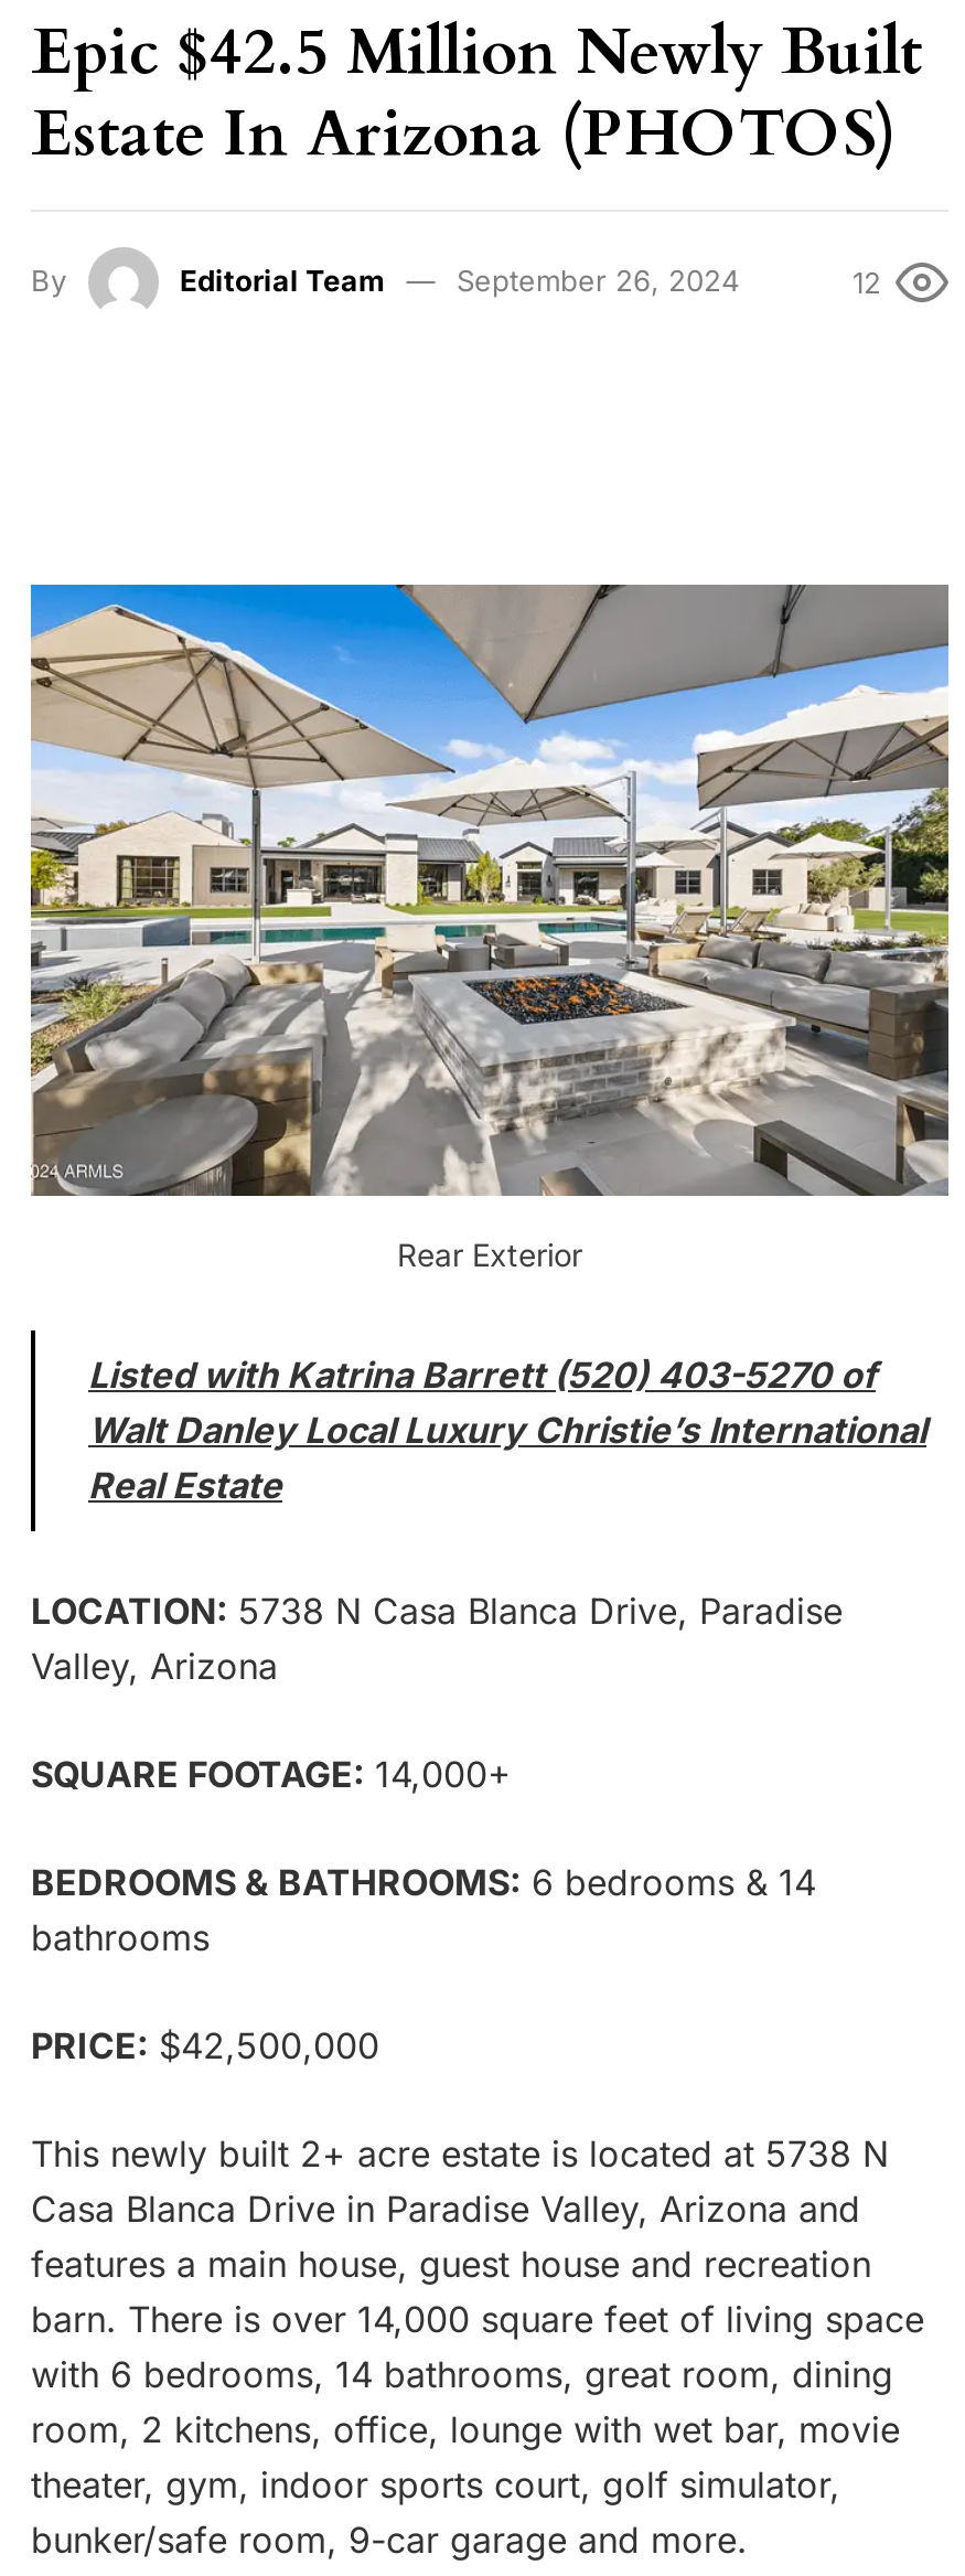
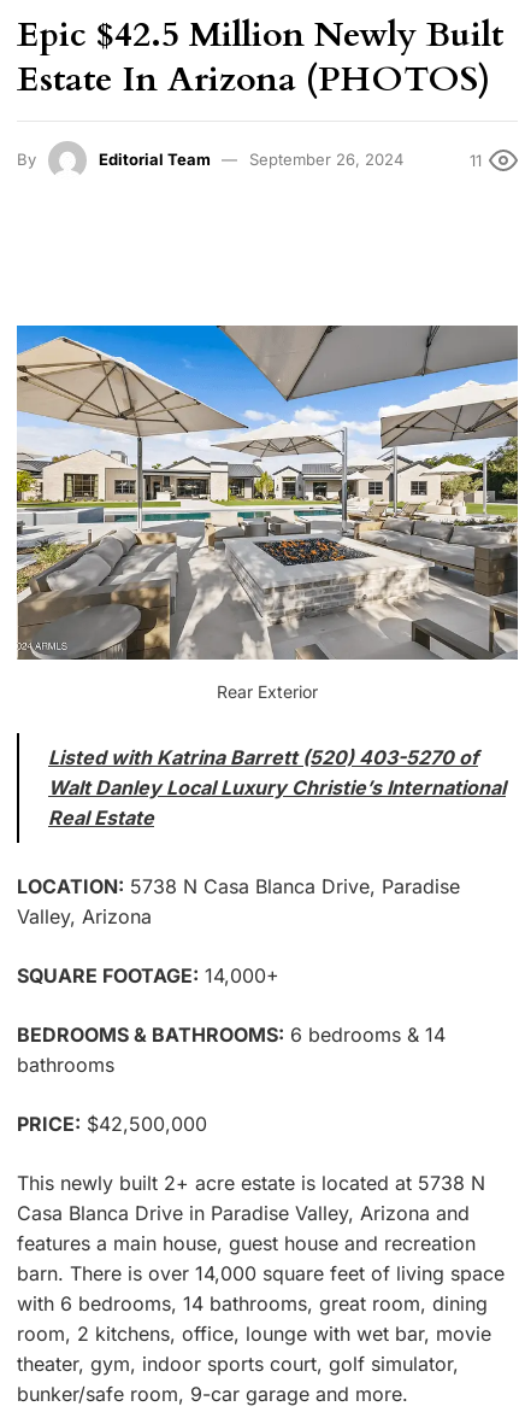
- 12
+ 11
